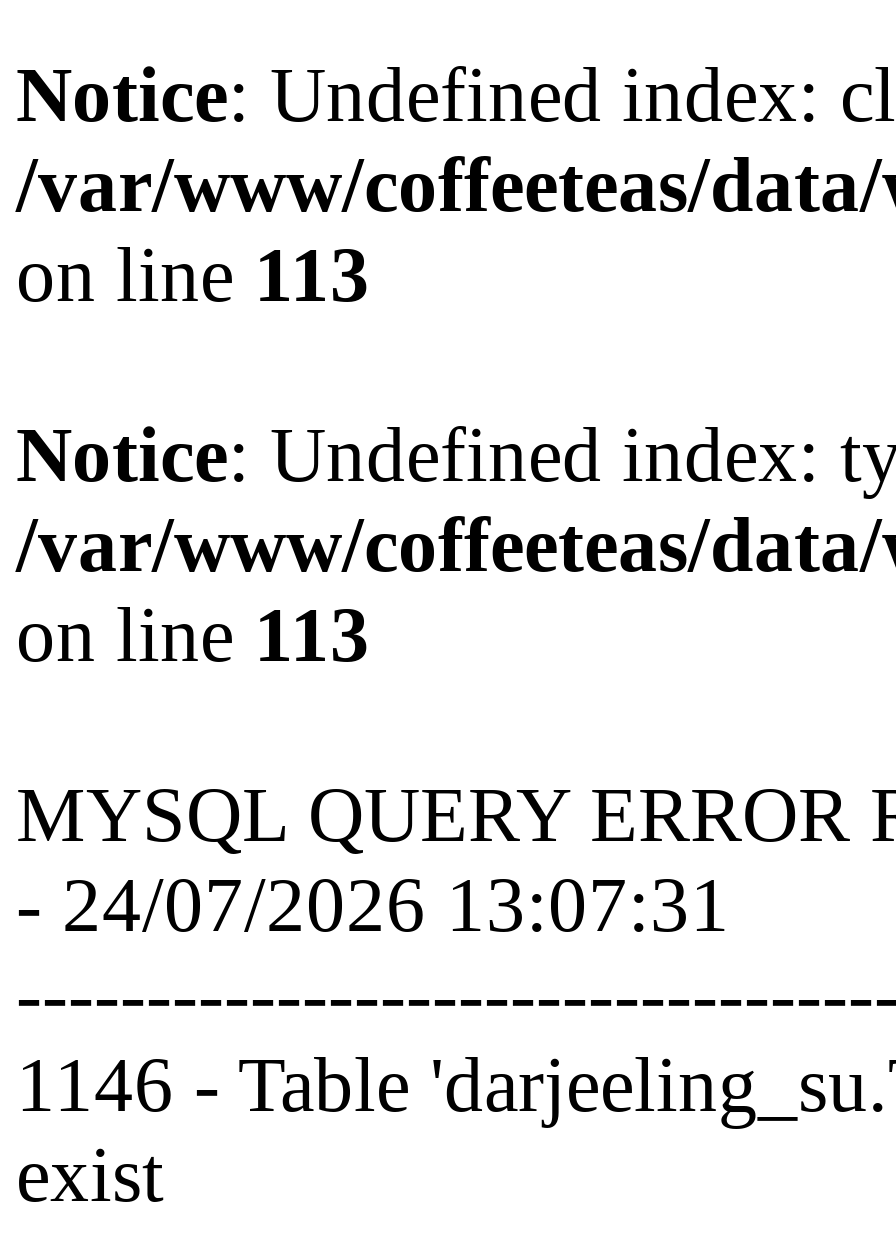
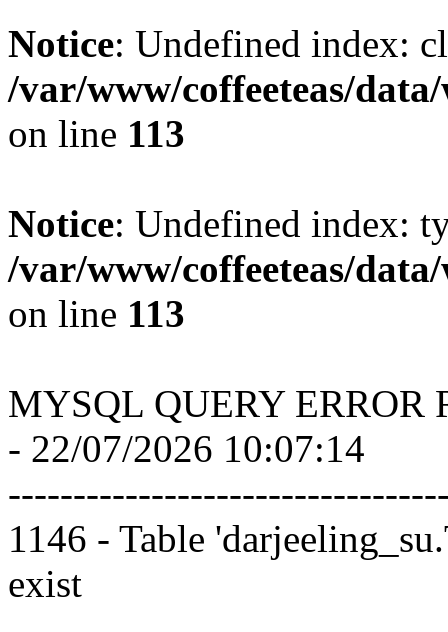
- - 24/07/2026 13:07:31
+ - 22/07/2026 10:07:14
